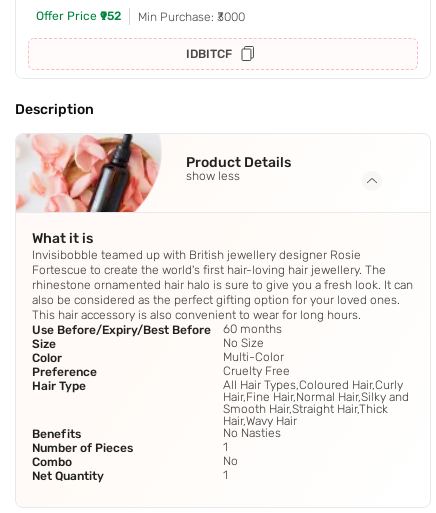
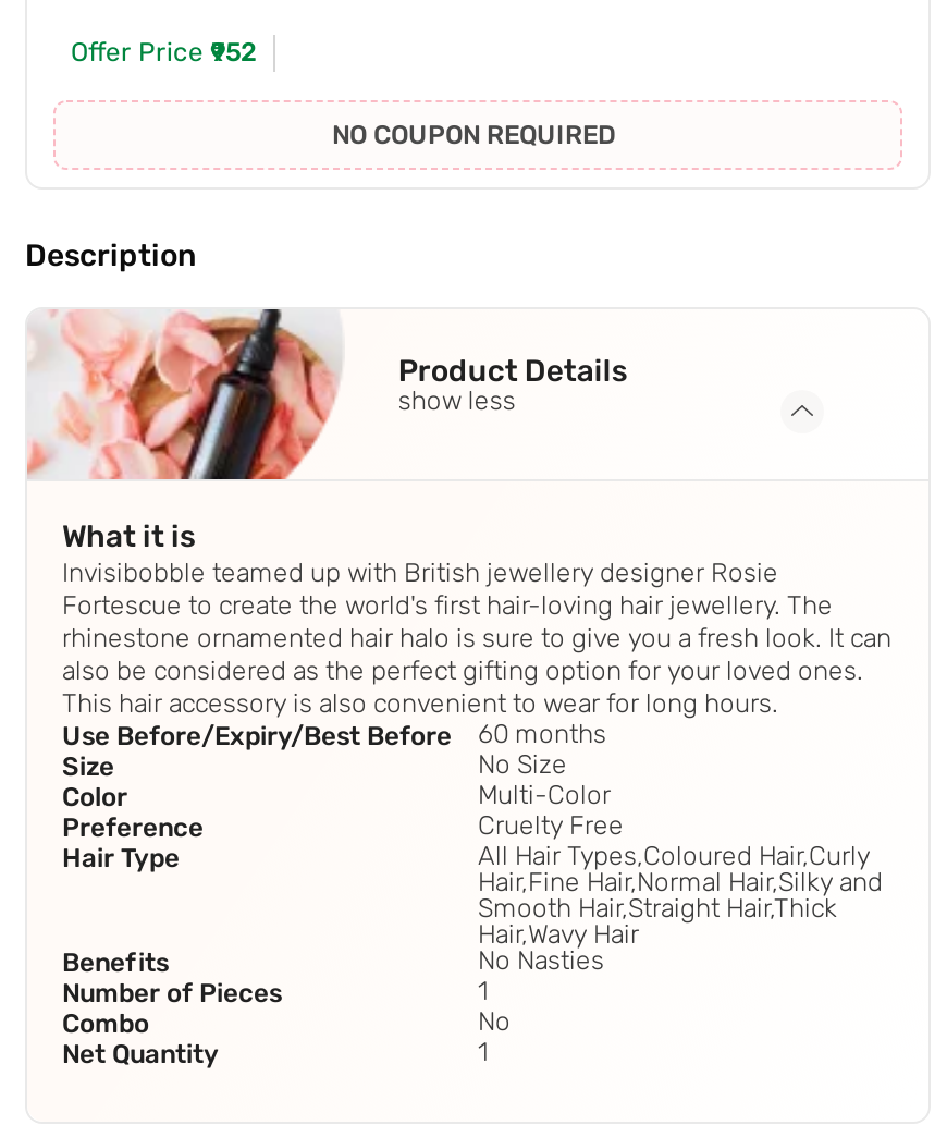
- Min Purchase: ₹3000
- IDBITCF
+ NO COUPON REQUIRED
